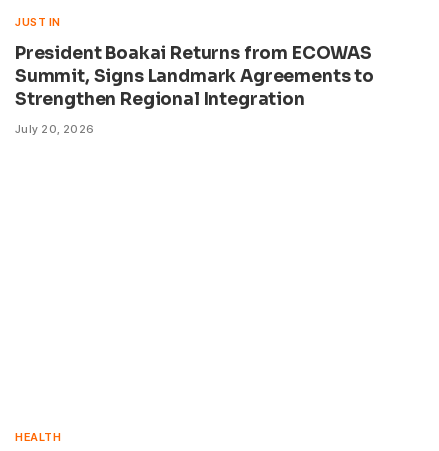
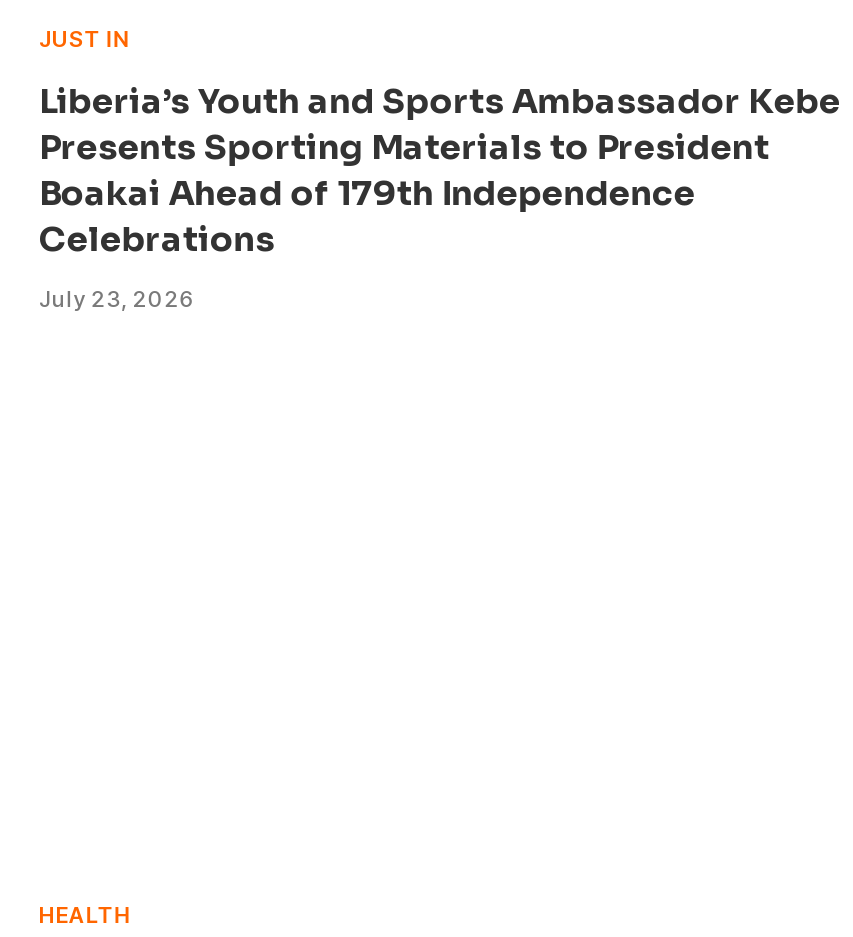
- President Boakai Returns from ECOWAS
- Summit, Signs Landmark Agreements to
- Strengthen Regional Integration
+ Liberia’s Youth and Sports Ambassador Kebe
+ Presents Sporting Materials to President
+ Boakai Ahead of 179th Independence
+ Celebrations

- July 20, 2026
+ July 23, 2026
